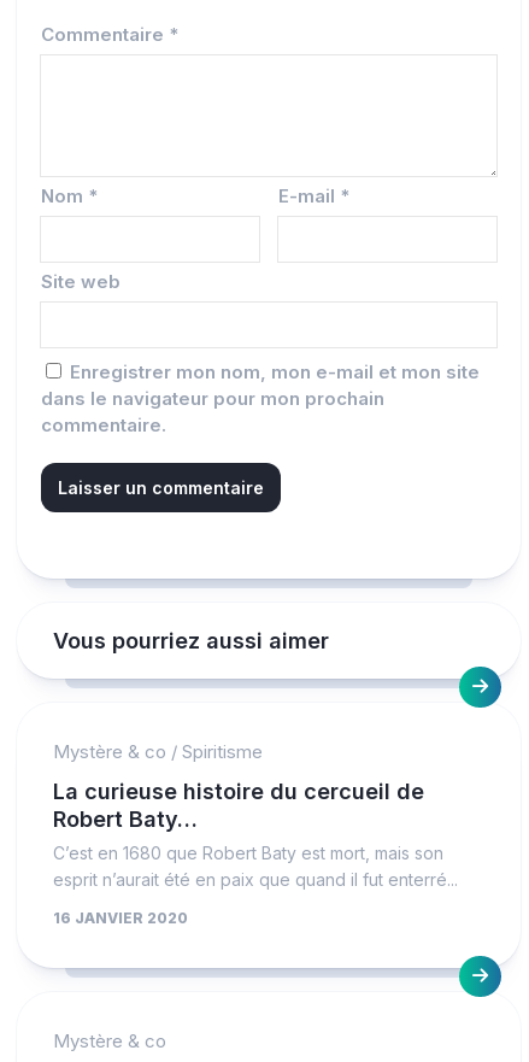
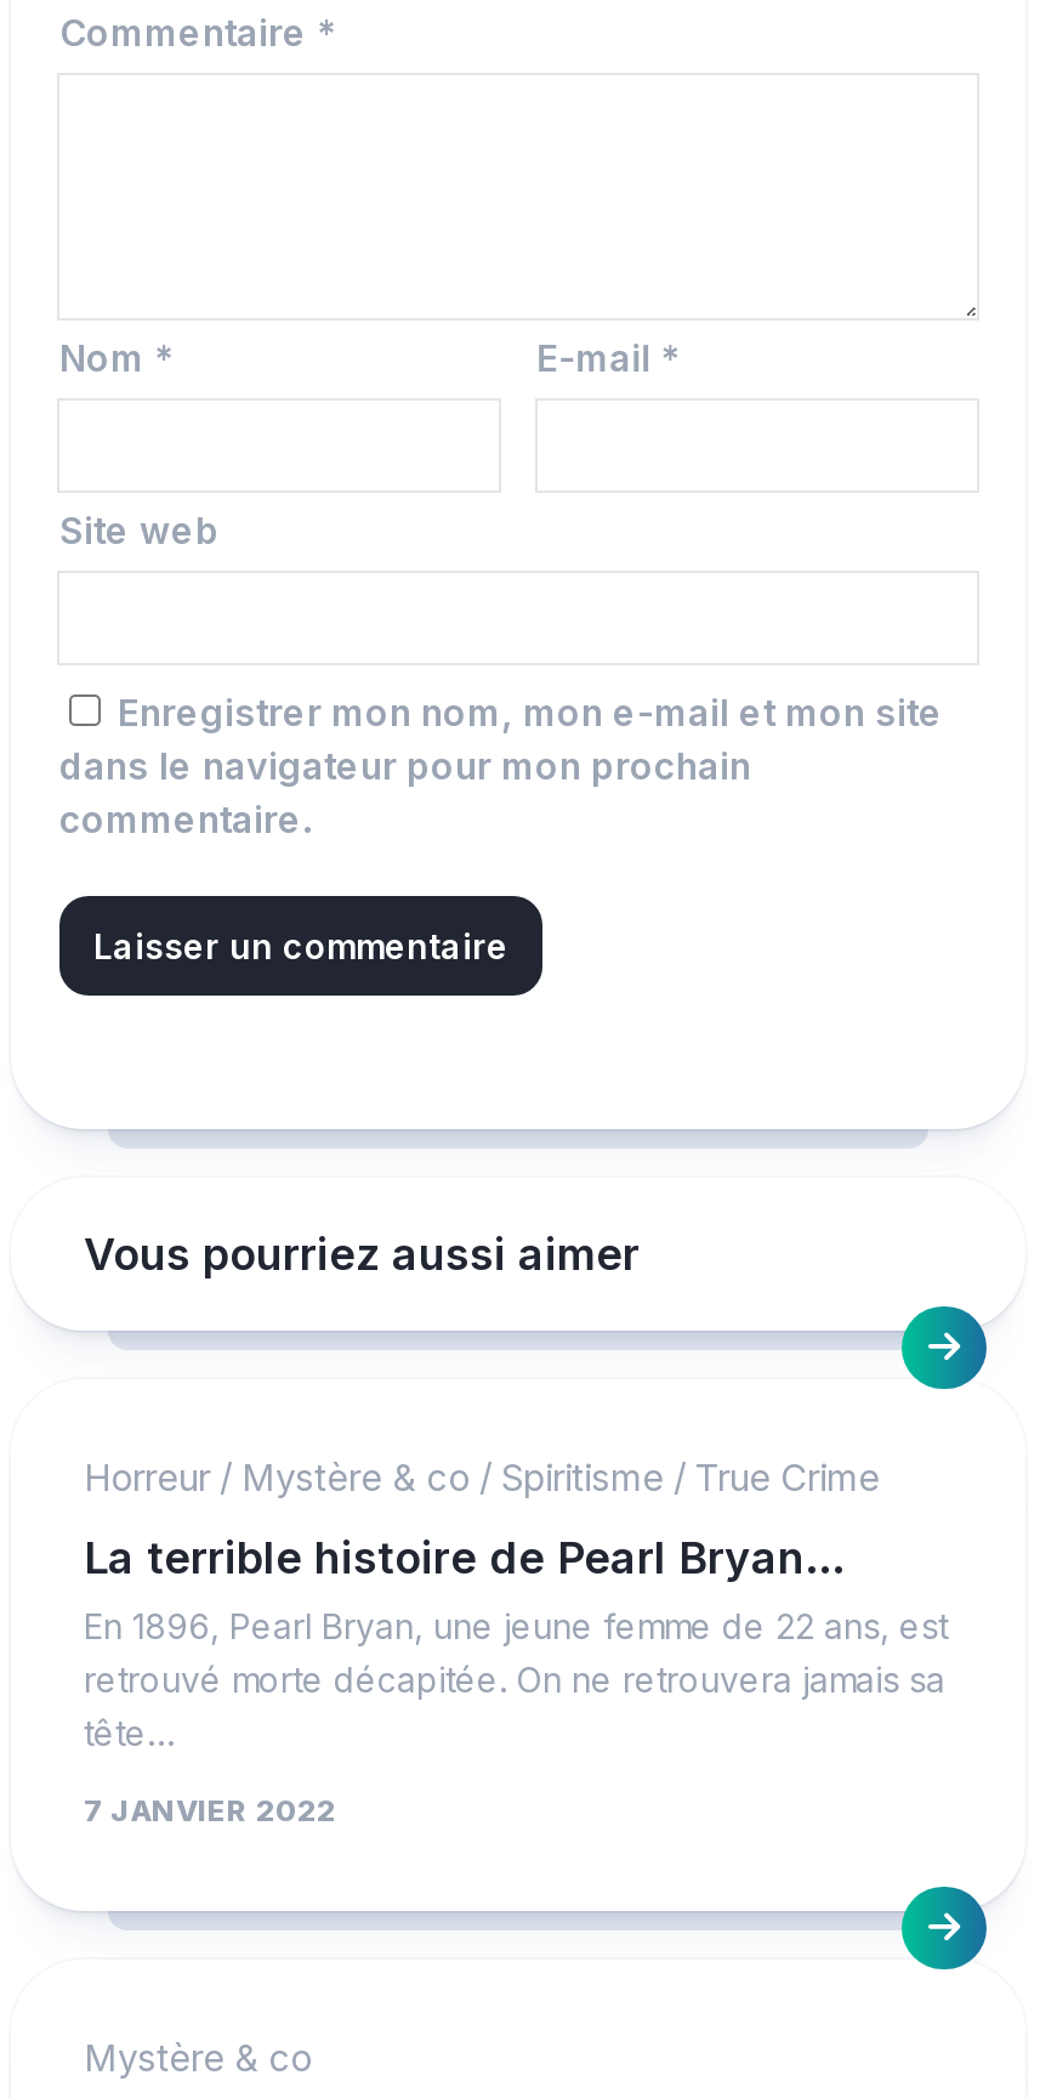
- Mystère & co / Spiritisme
+ Horreur / Mystère & co / Spiritisme / True Crime

- La curieuse histoire du cercueil de
- Robert Baty…
- C’est en 1680 que Robert Baty est mort, mais son
- esprit n’aurait été en paix que quand il fut enterré...
+ La terrible histoire de Pearl Bryan…
+ En 1896, Pearl Bryan, une jeune femme de 22 ans, est
+ retrouvé morte décapitée. On ne retrouvera jamais sa
+ tête…

- 16 JANVIER 2020
+ 7 JANVIER 2022
